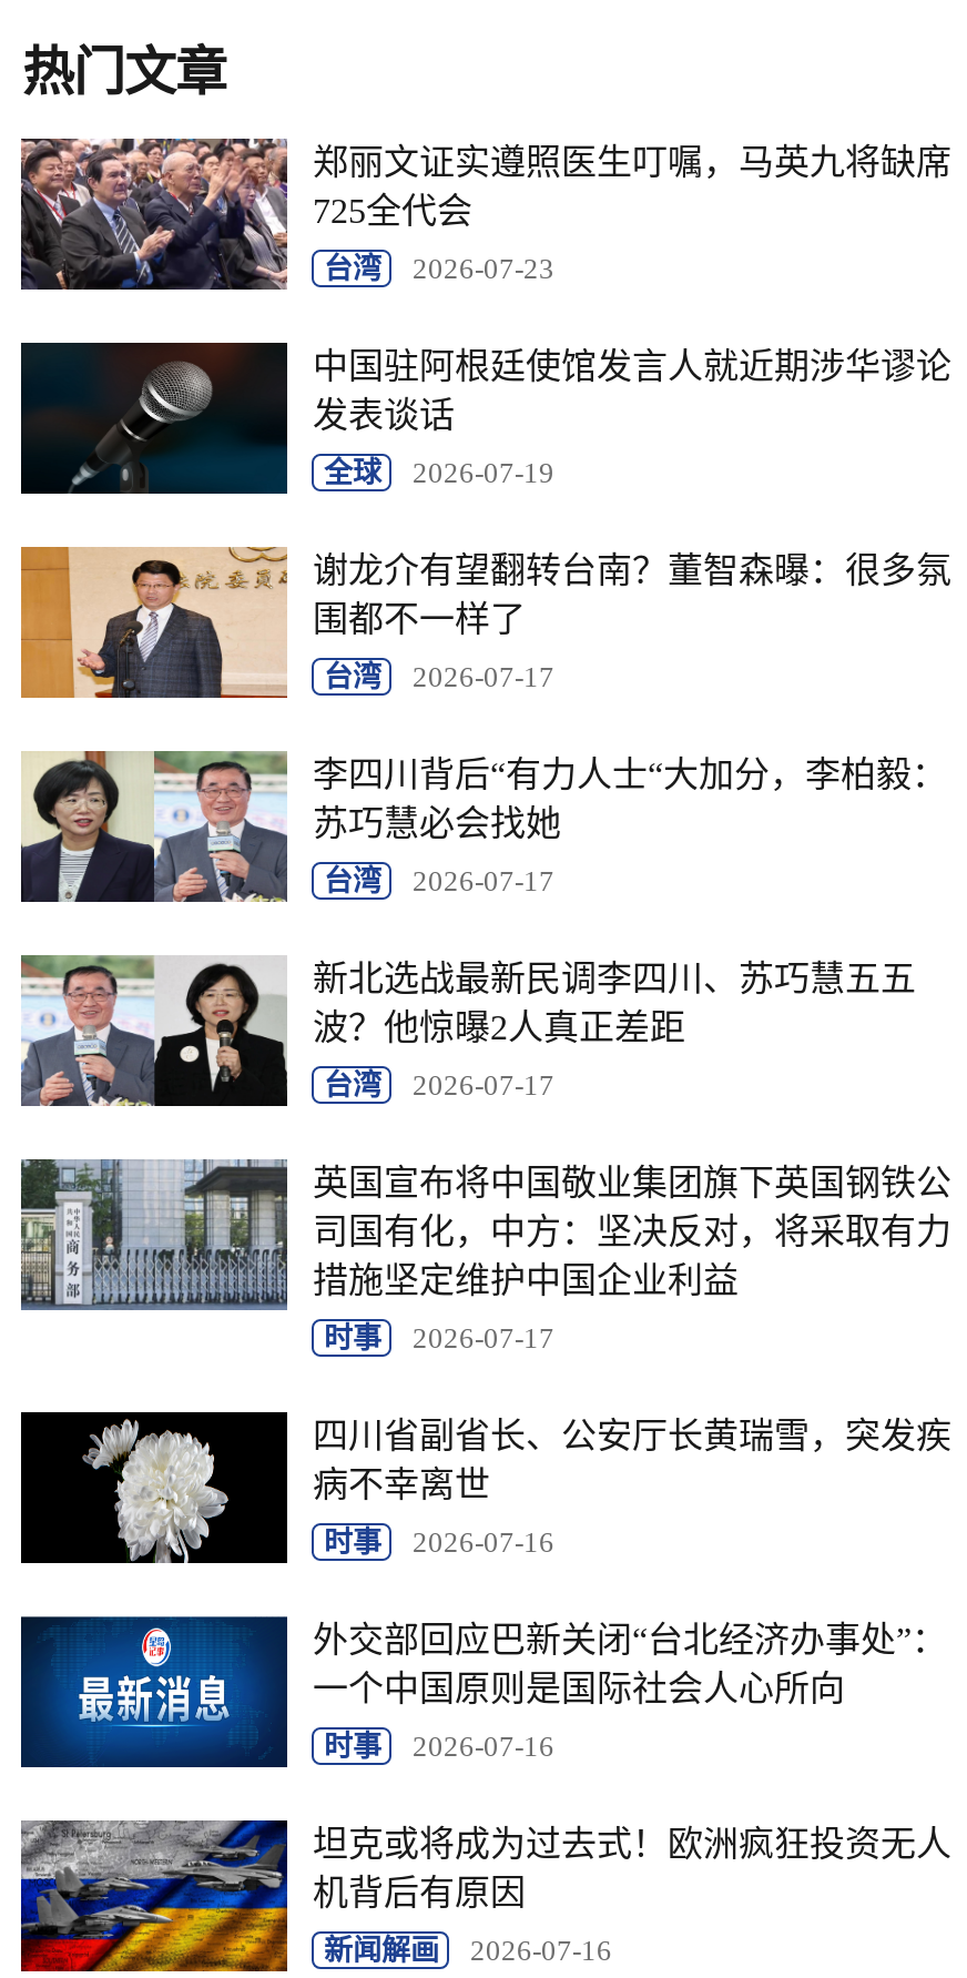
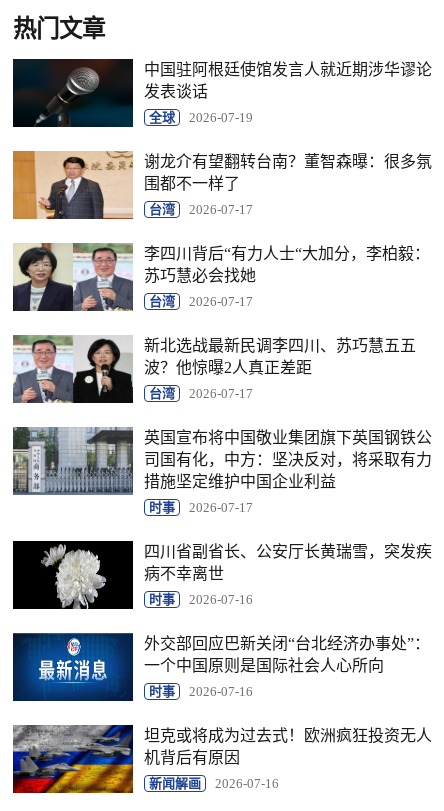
- [image]
- 郑丽文证实遵照医生叮嘱，马英九将缺席
- 725全代会
- 台湾
- 2026-07-23
